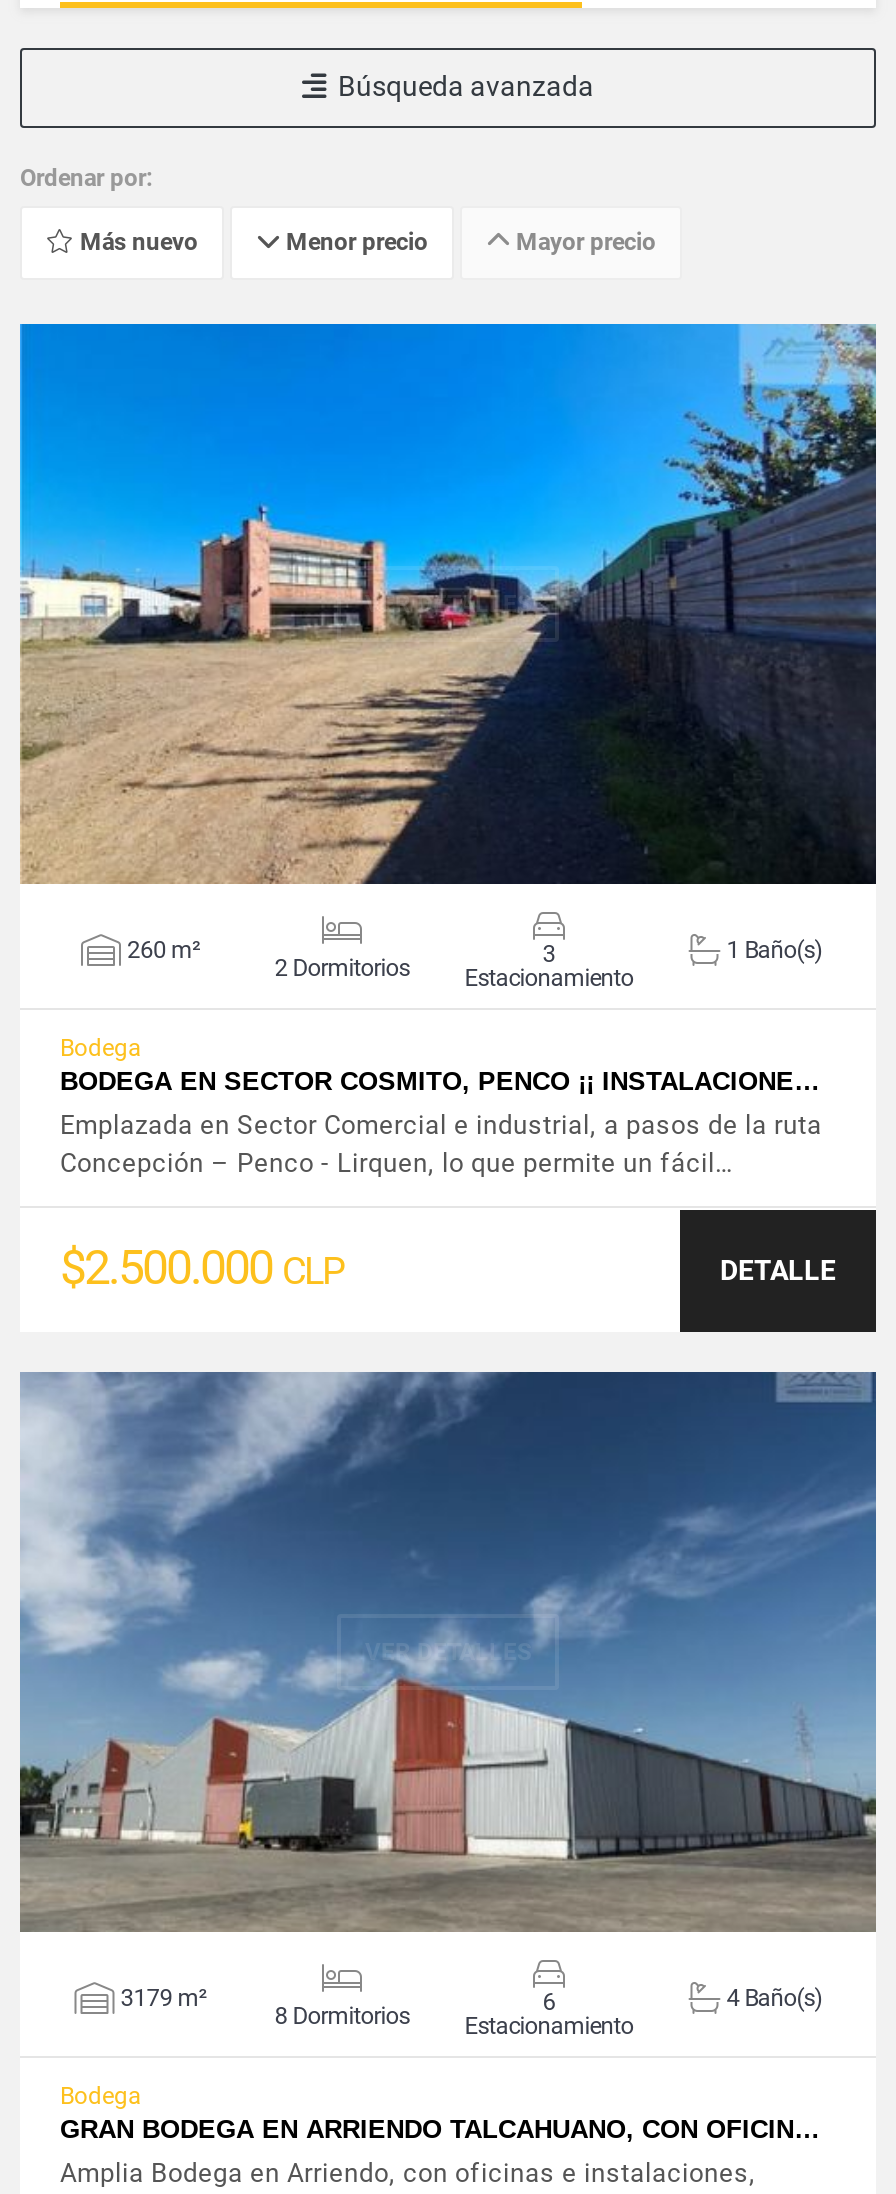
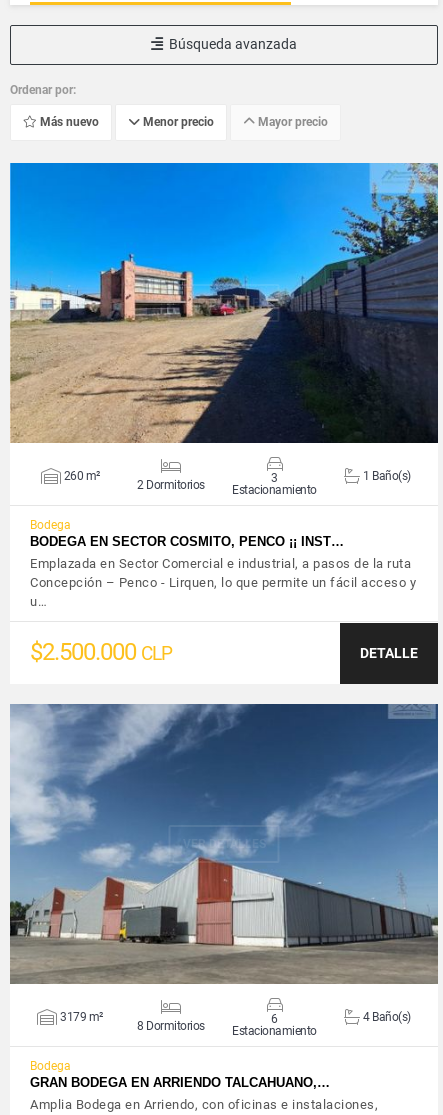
- BODEGA EN SECTOR COSMITO, PENCO ¡¡ INSTALACIONE…
+ BODEGA EN SECTOR COSMITO, PENCO ¡¡ INST…

- Concepción – Penco - Lirquen, lo que permite un fácil…
+ Concepción – Penco - Lirquen, lo que permite un fácil acceso y
+ u…

- GRAN BODEGA EN ARRIENDO TALCAHUANO, CON OFICIN…
+ GRAN BODEGA EN ARRIENDO TALCAHUANO,…
